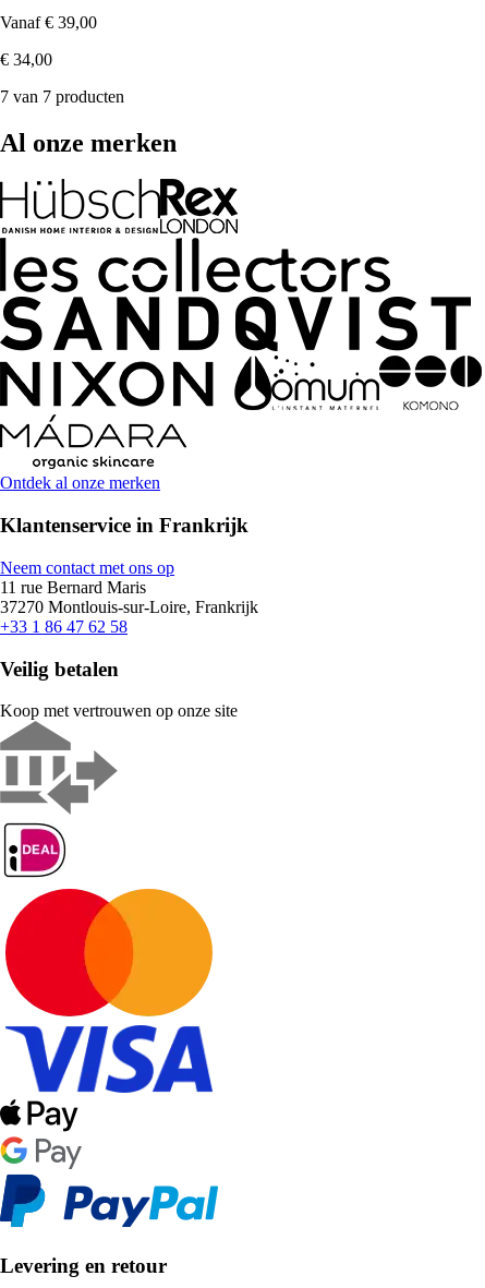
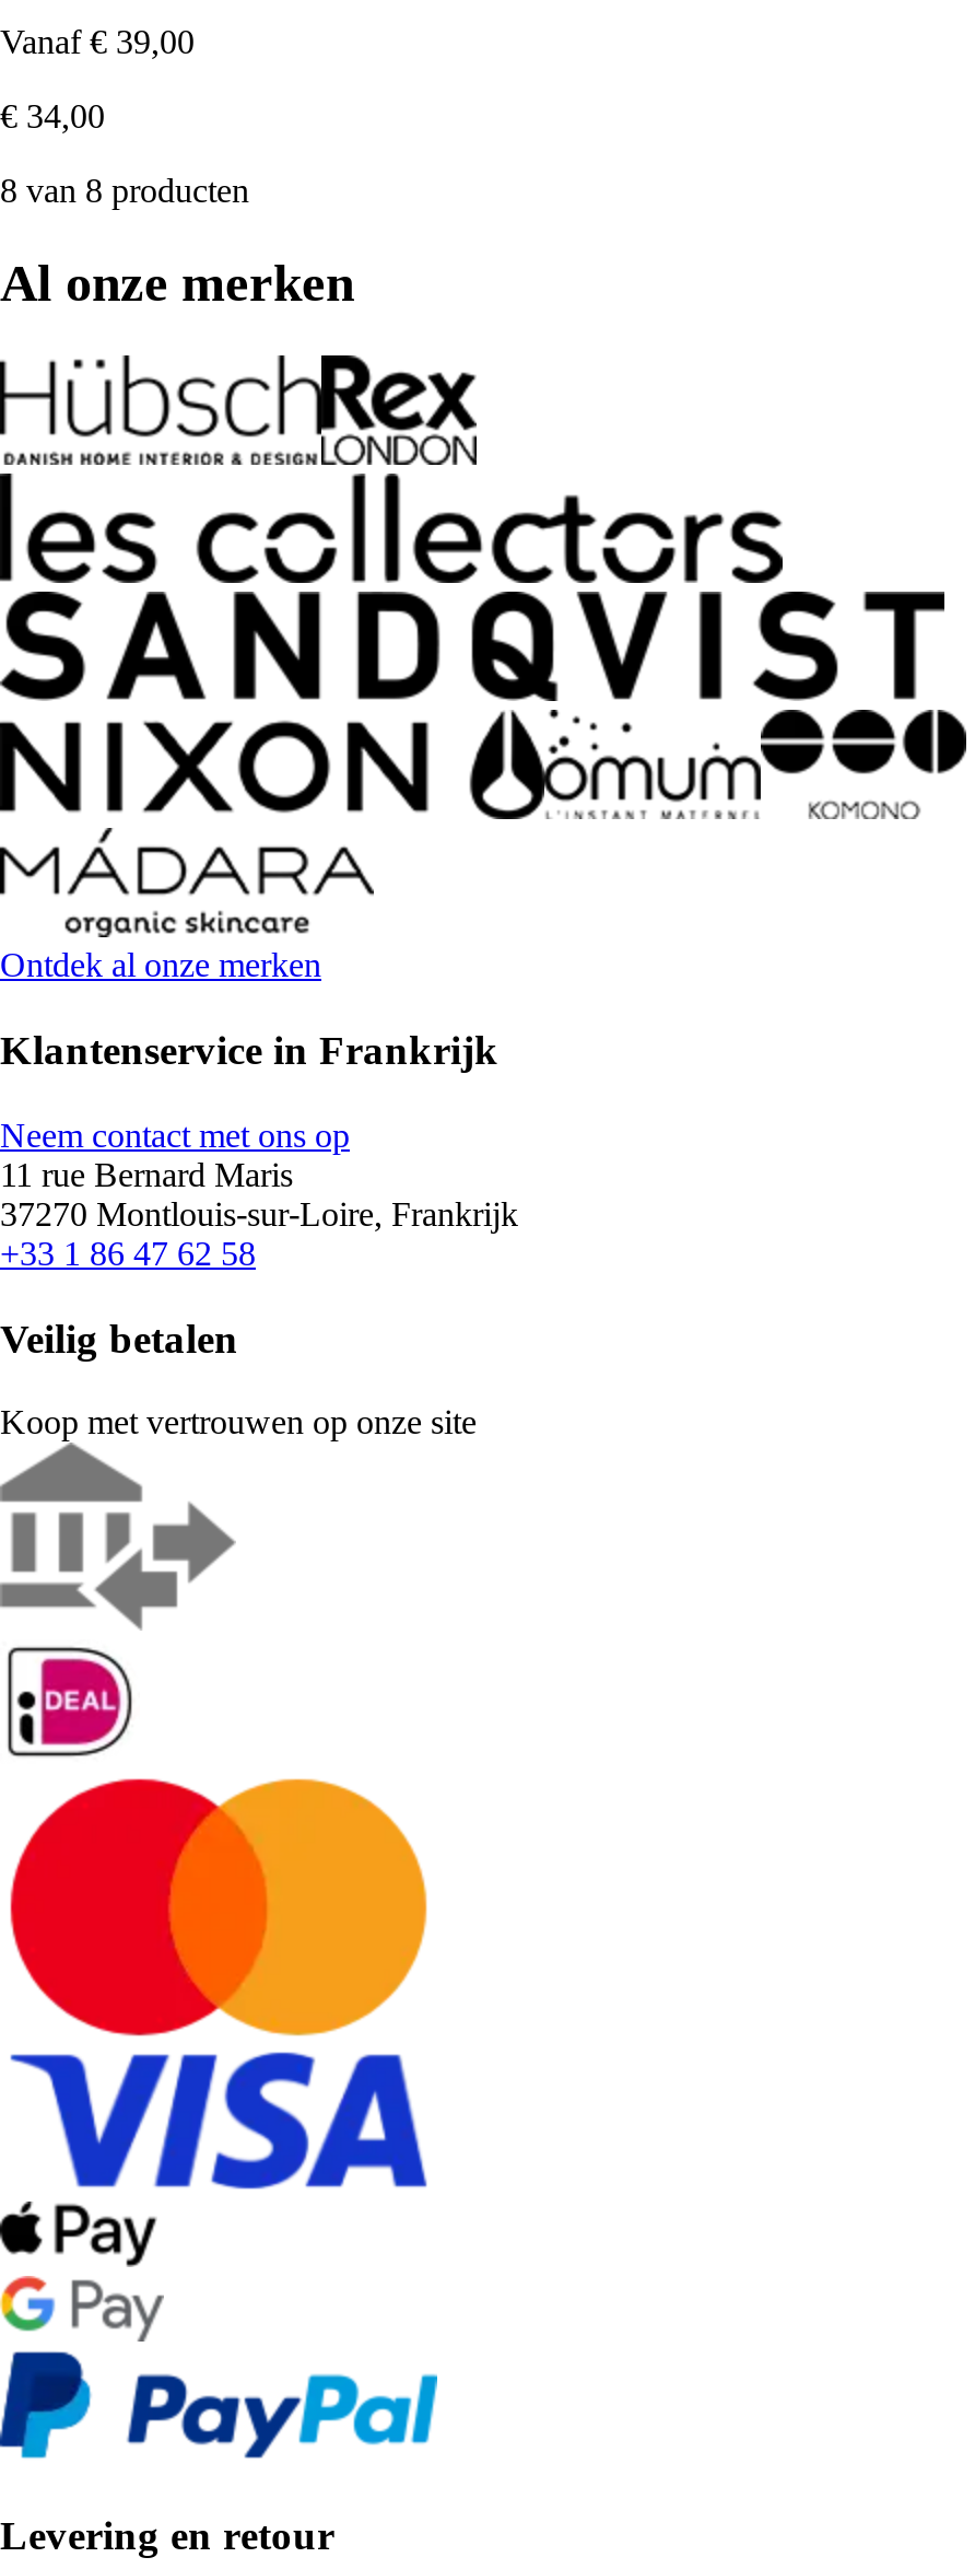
- 7 van 7 producten
+ 8 van 8 producten
